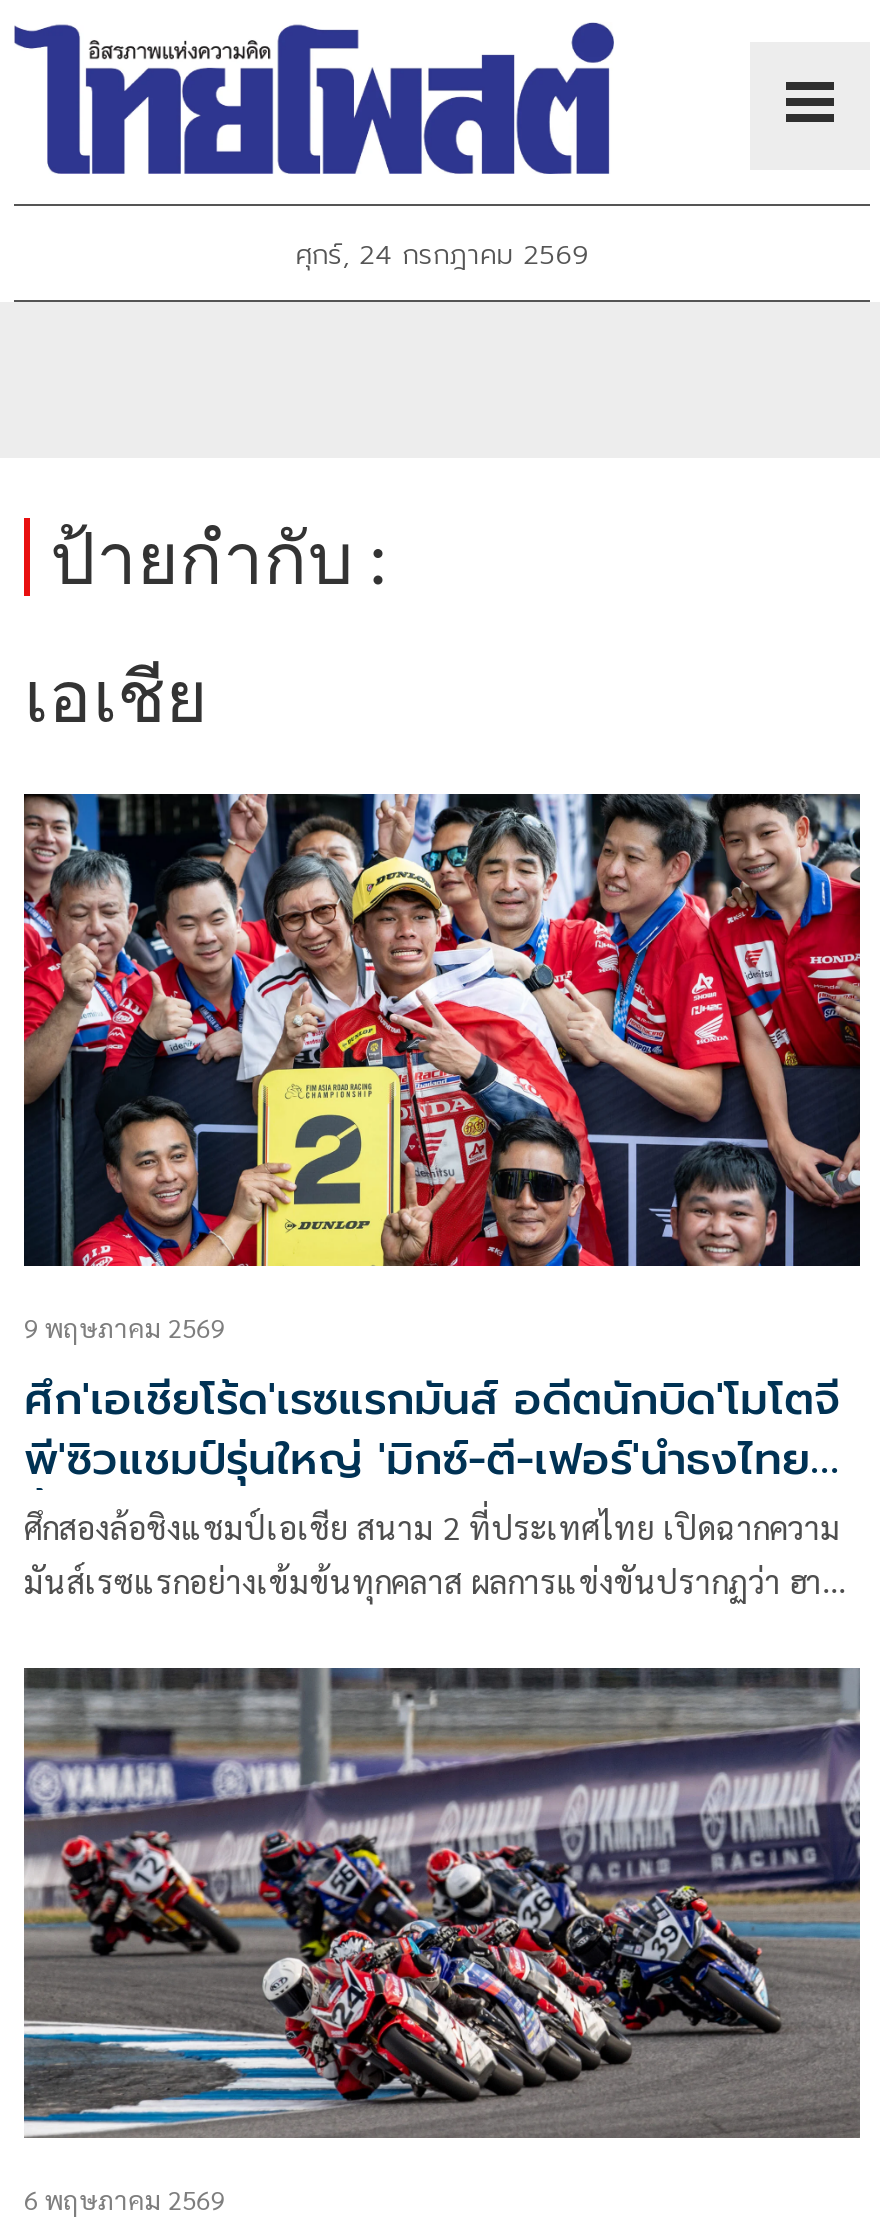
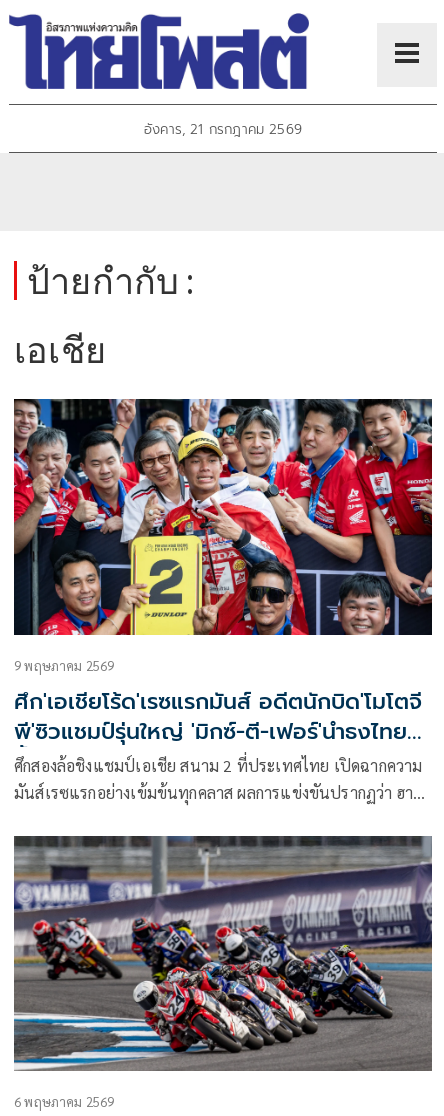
- ศุกร์, 24 กรกฎาคม 2569
+ อังคาร, 21 กรกฎาคม 2569
